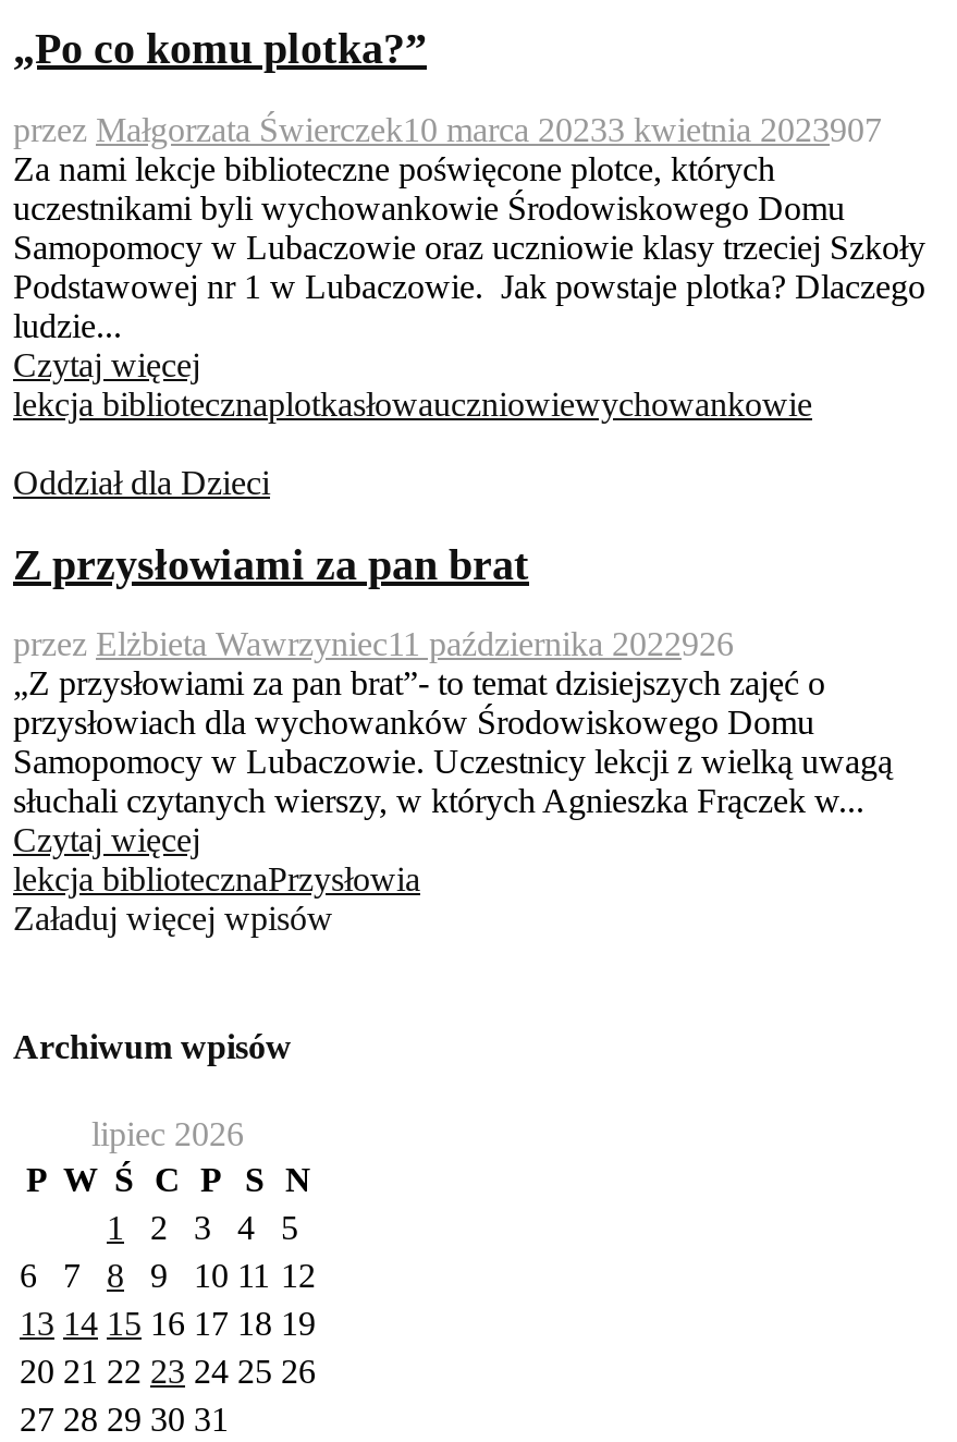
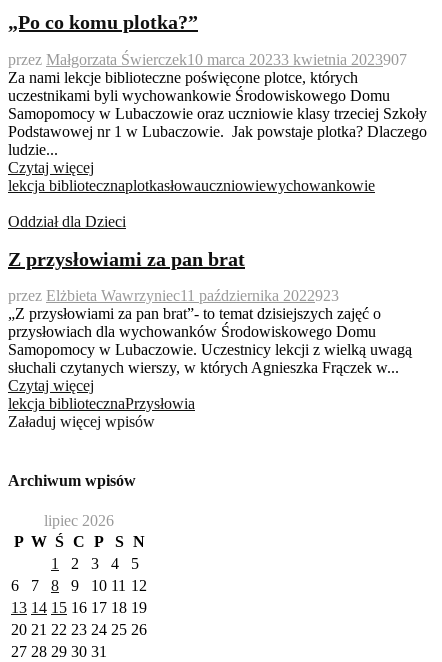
- przez Elżbieta Wawrzyniec11 października 2022926
+ przez Elżbieta Wawrzyniec11 października 2022923
